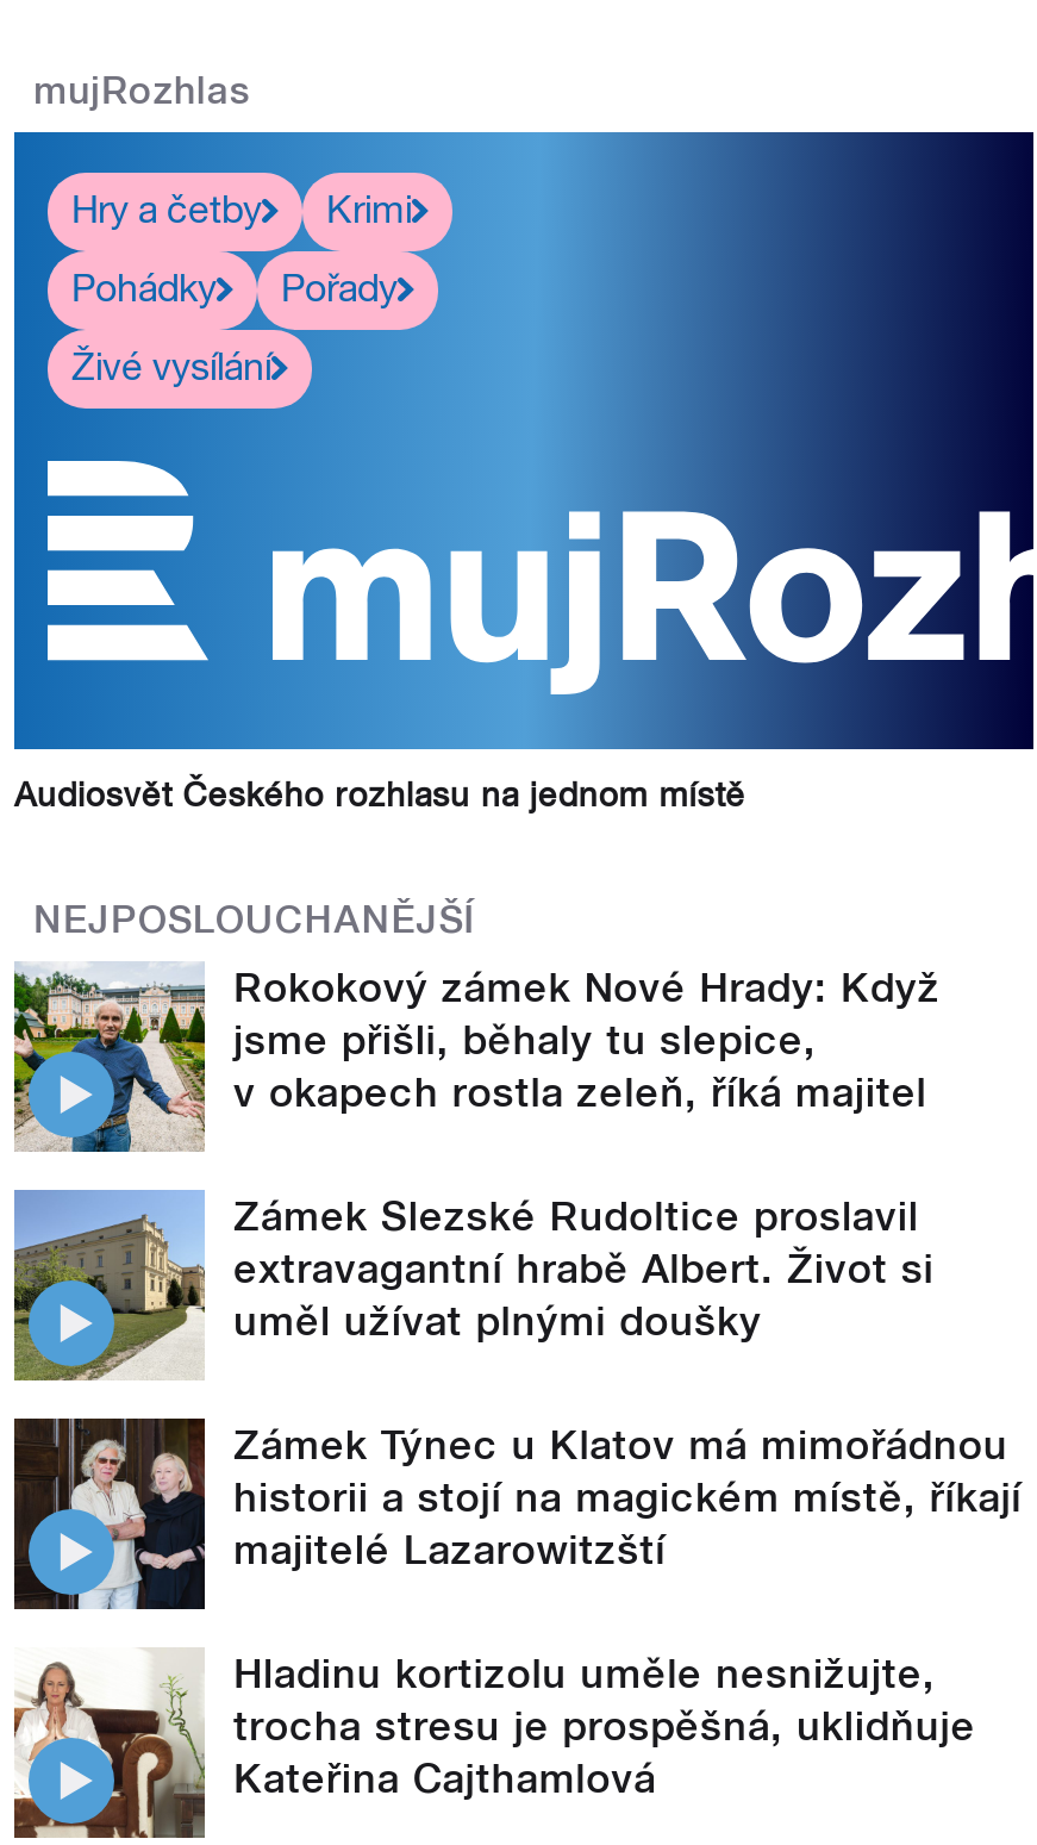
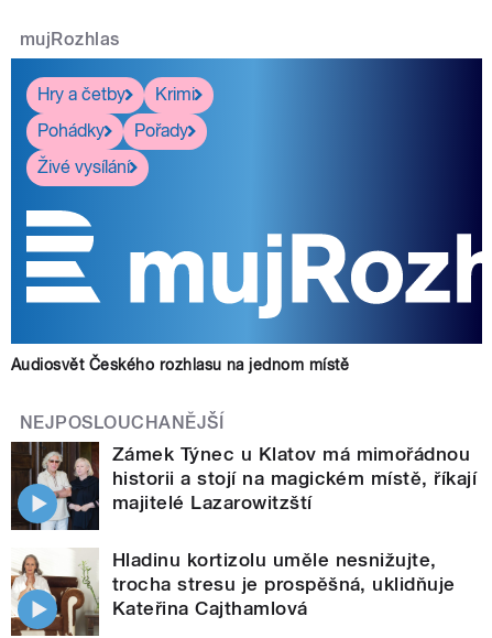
- [image]
- Rokokový zámek Nové Hrady: Když
- jsme přišli, běhaly tu slepice,
- v okapech rostla zeleň, říká majitel
- Zámek Slezské Rudoltice proslavil
- extravagantní hrabě Albert. Život si
- uměl užívat plnými doušky

- [image]
